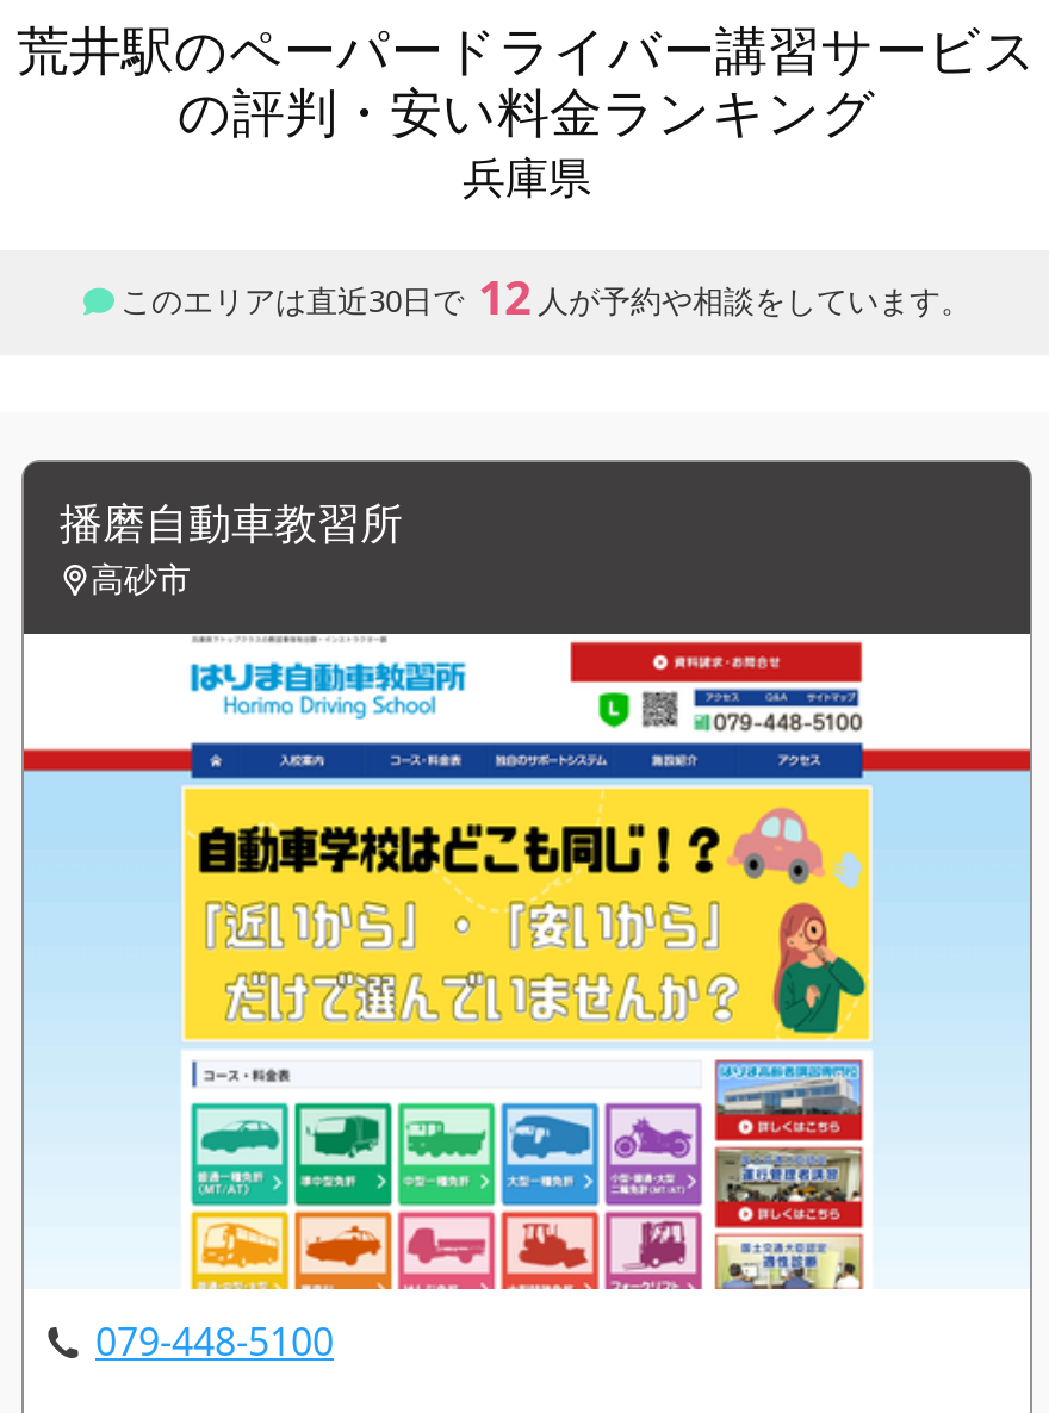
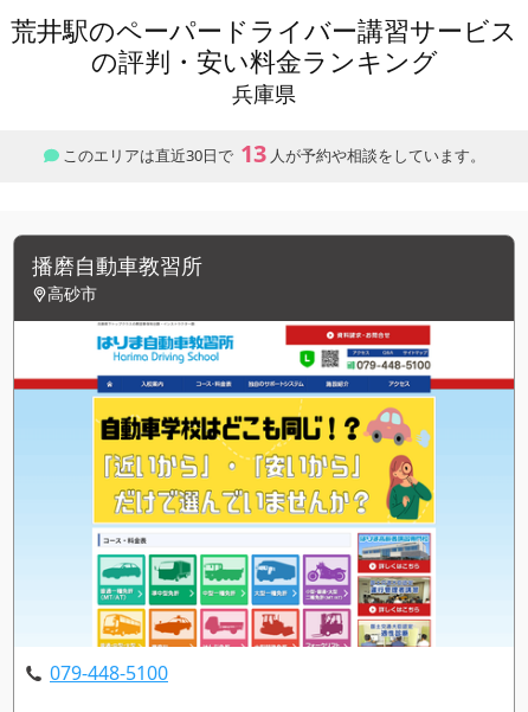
- このエリアは直近30日で 12 人が予約や相談をしています。
+ このエリアは直近30日で 13 人が予約や相談をしています。
